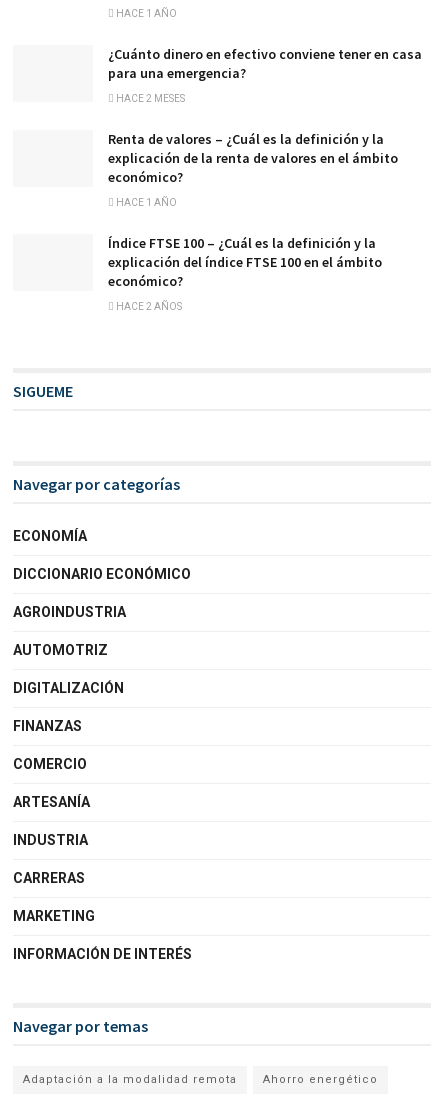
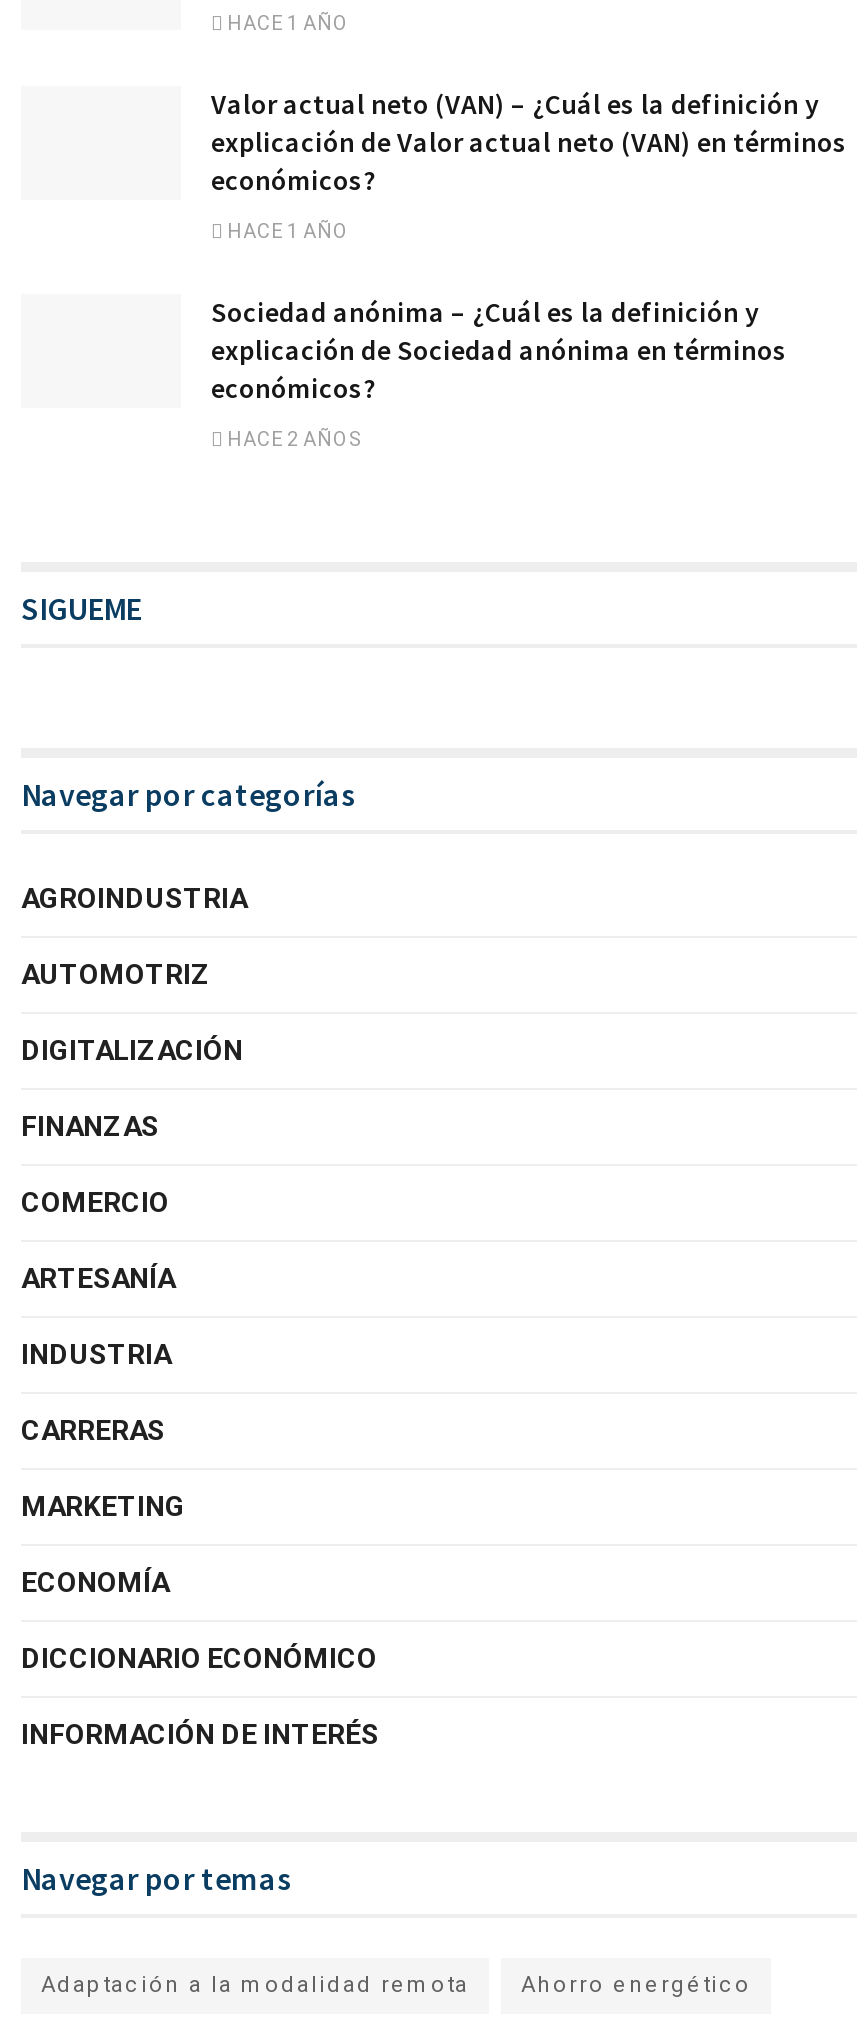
- ¿Cuánto dinero en efectivo conviene tener en casa
- para una emergencia?
- HACE 2 MESES
- Renta de valores – ¿Cuál es la definición y la
- explicación de la renta de valores en el ámbito
- económico?
+ Valor actual neto (VAN) – ¿Cuál es la definición y
+ explicación de Valor actual neto (VAN) en términos
+ económicos?

- Índice FTSE 100 – ¿Cuál es la definición y la
- explicación del índice FTSE 100 en el ámbito
- económico?
+ Sociedad anónima – ¿Cuál es la definición y
+ explicación de Sociedad anónima en términos
+ económicos?

moved down: ECONOMÍA | DICCIONARIO ECONÓMICO

moved up: AGROINDUSTRIA | AUTOMOTRIZ | DIGITALIZACIÓN | ... | CARRERAS | MARKETING
